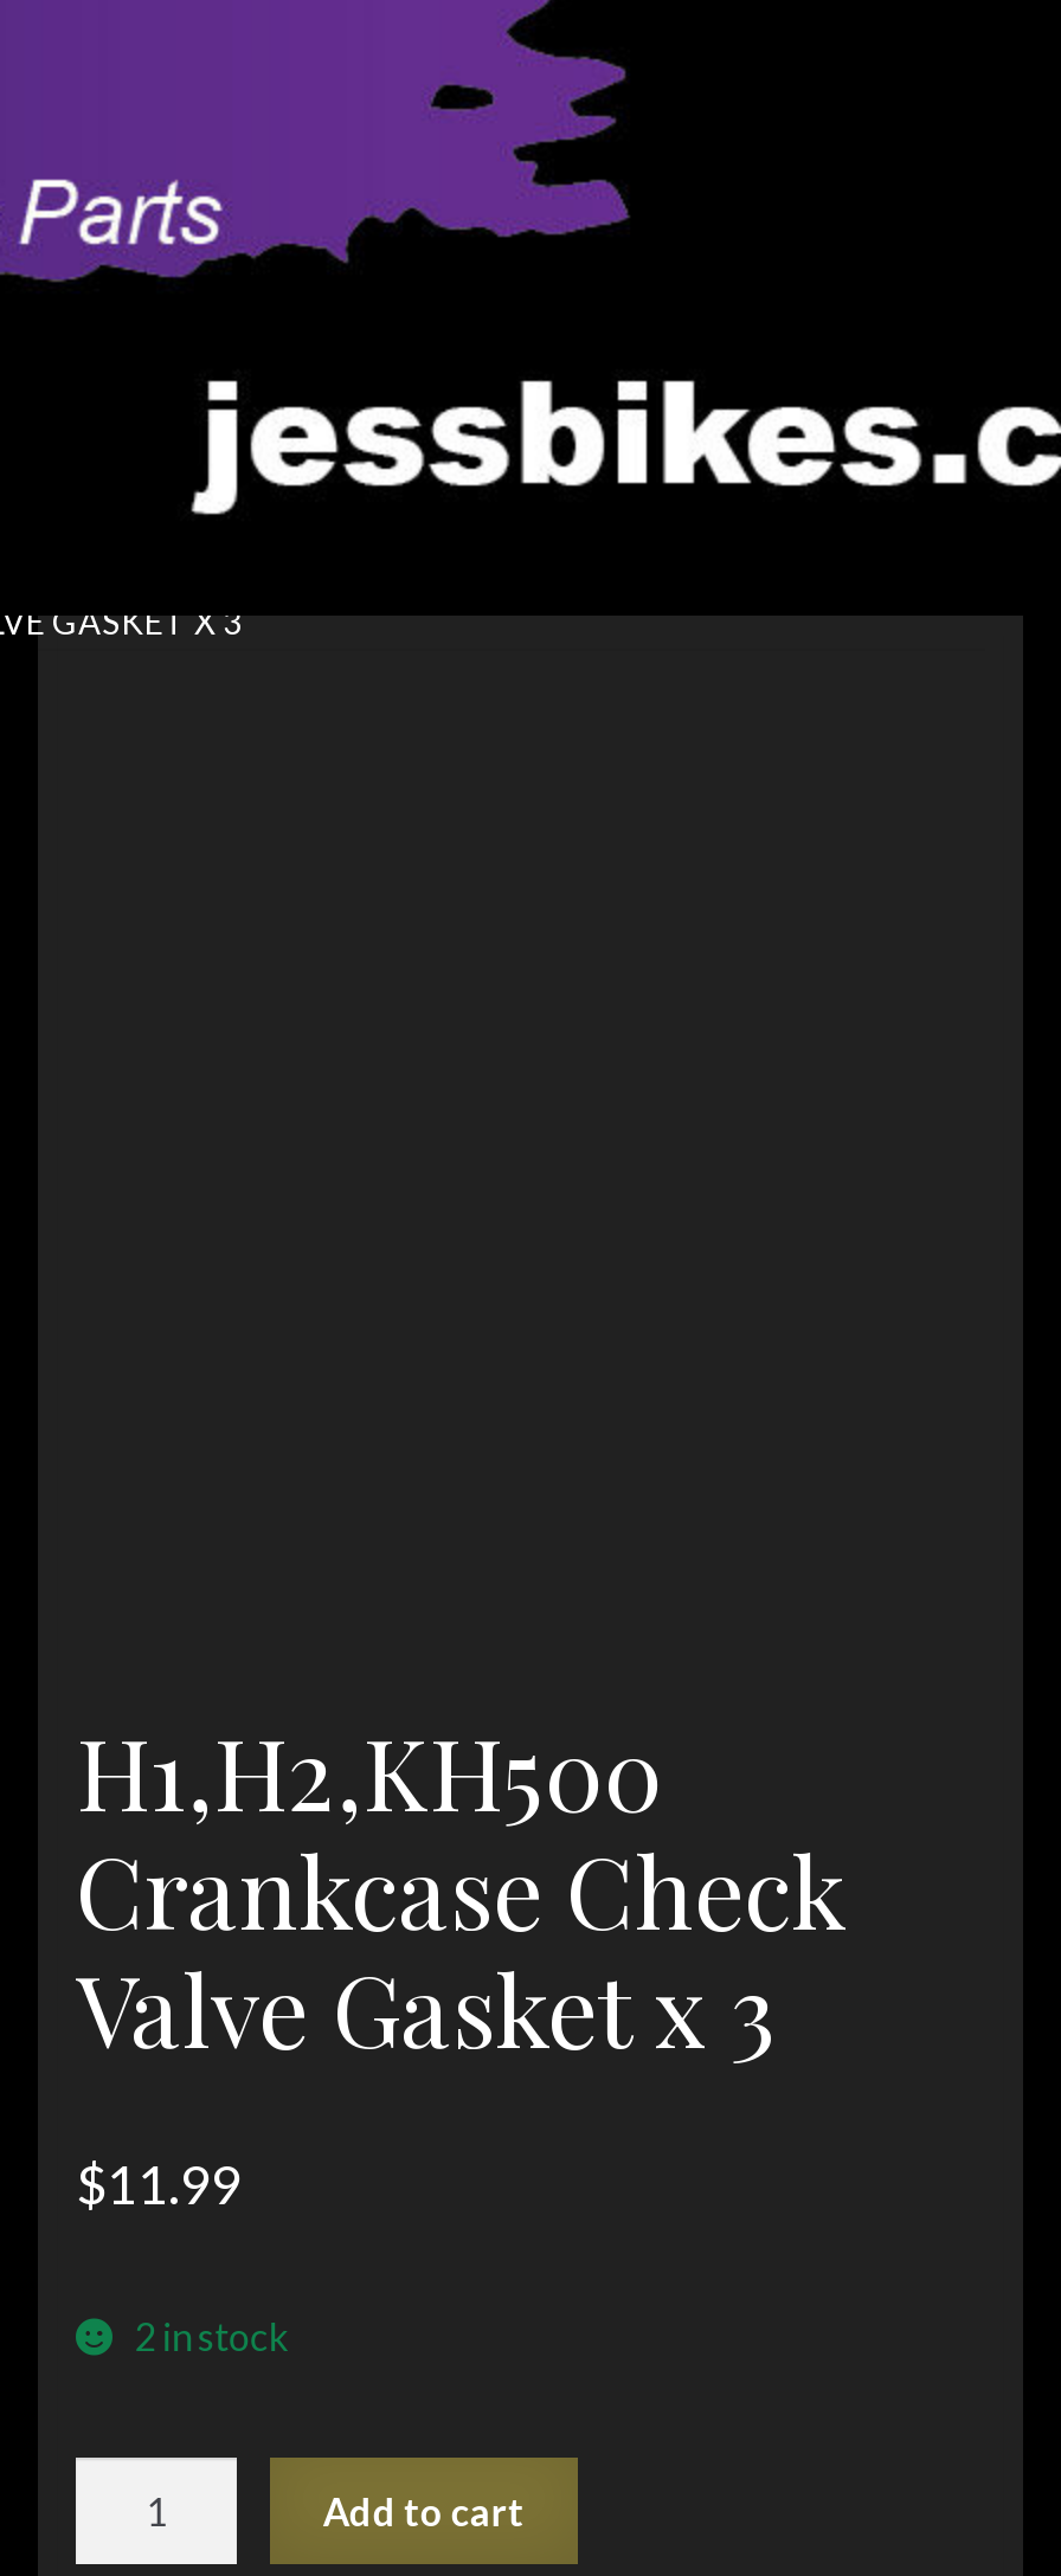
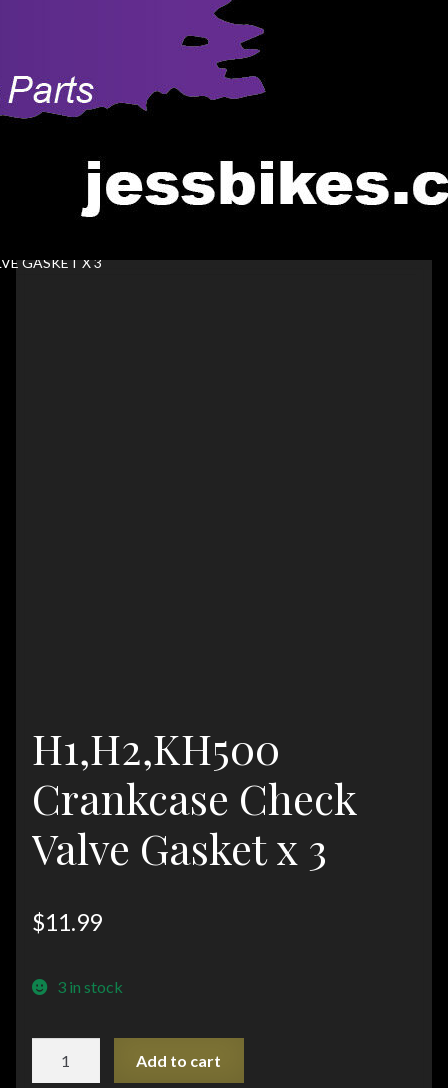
- 2 in stock
+ 3 in stock
